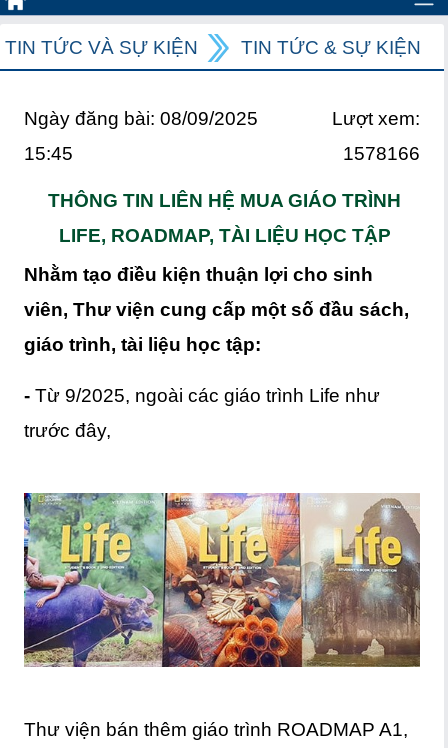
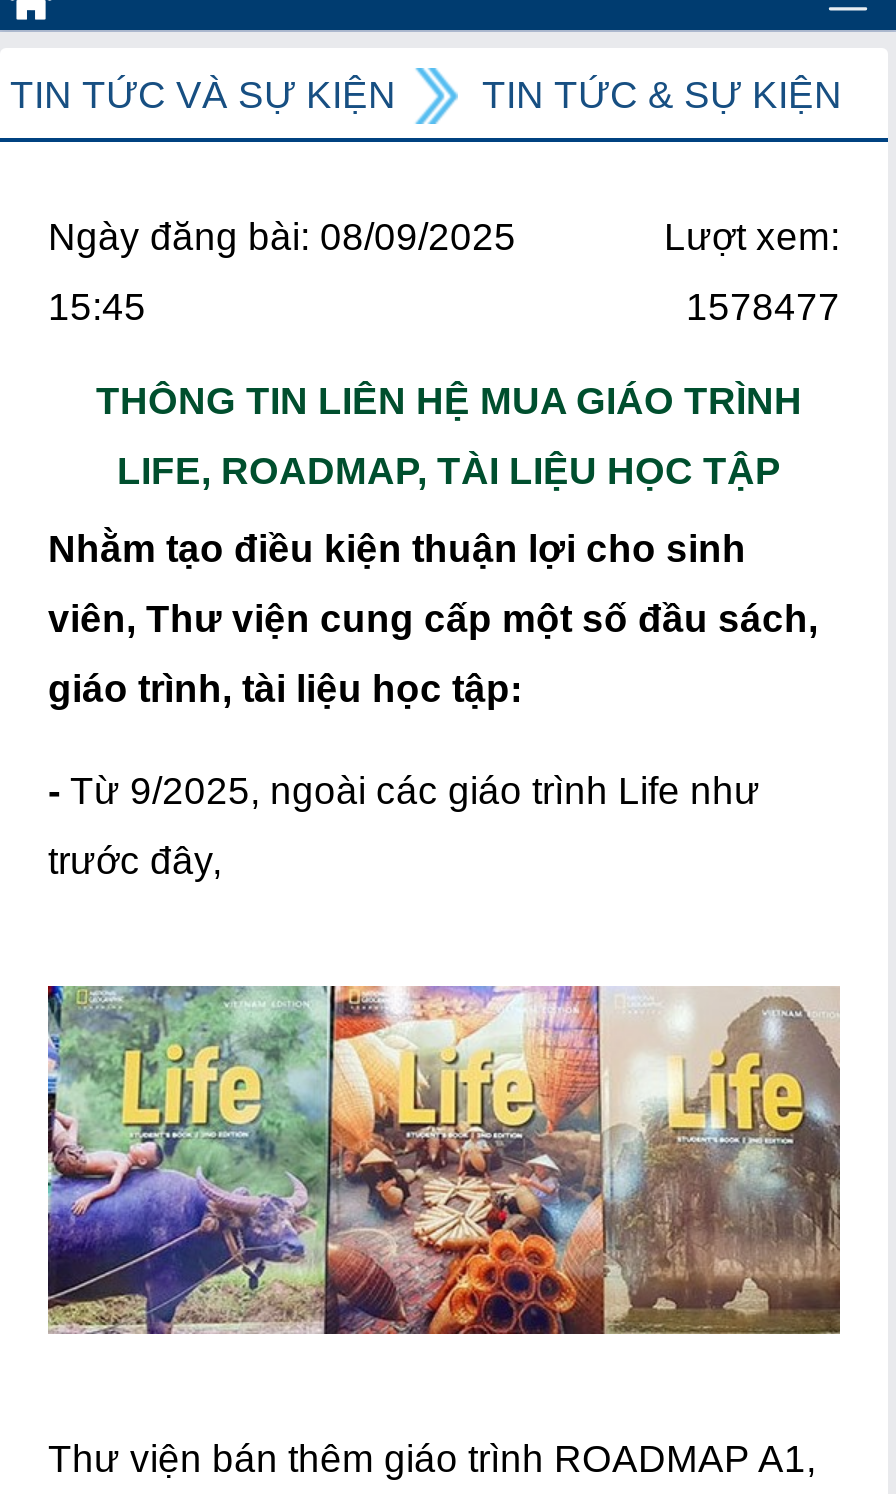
- 1578166
+ 1578477
